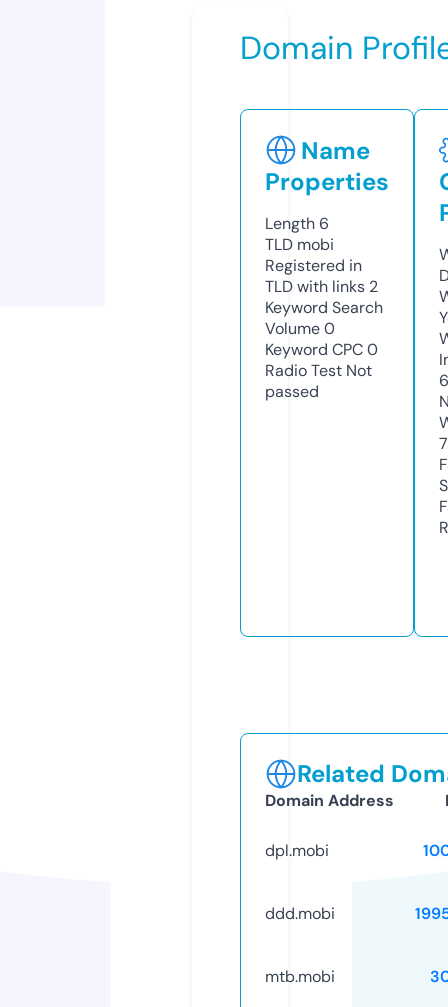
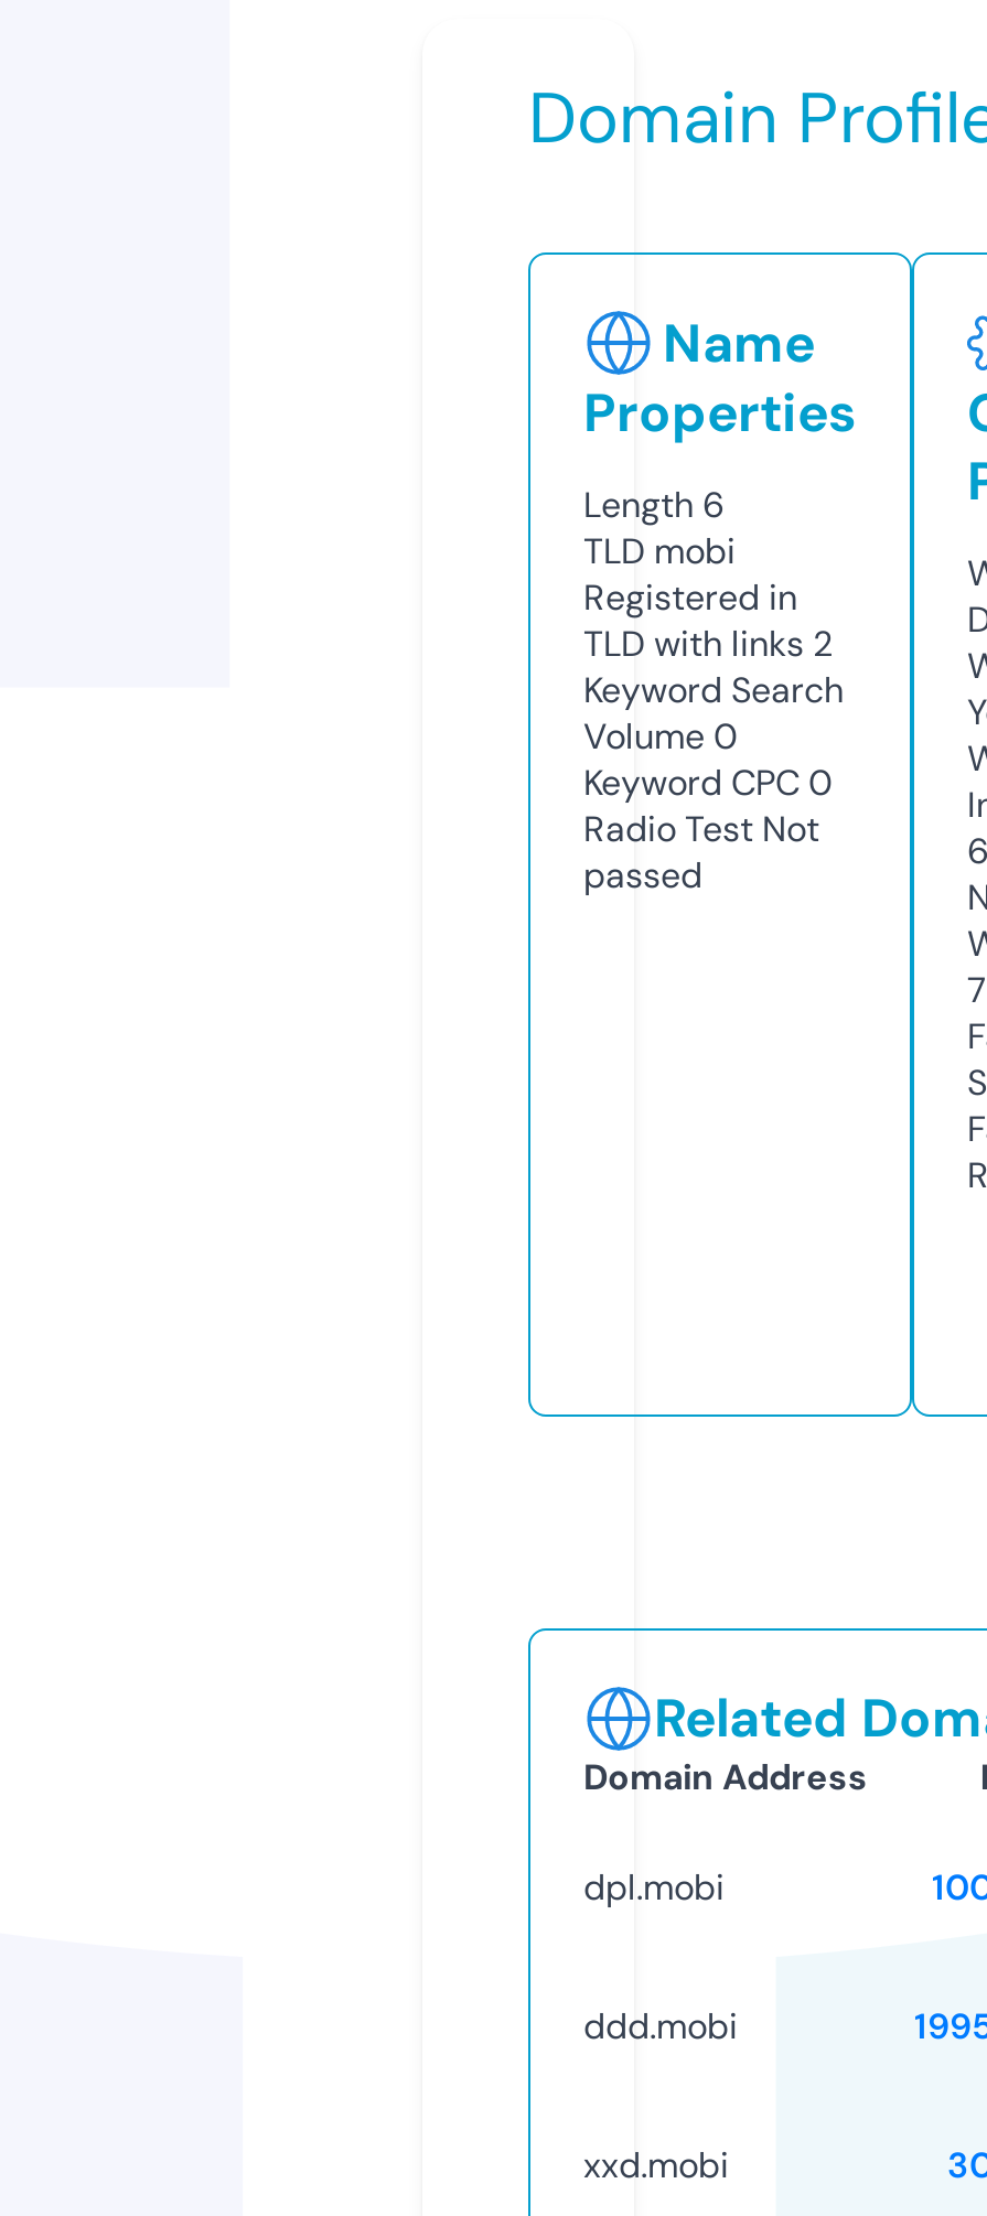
- mtb.mobi
+ xxd.mobi
